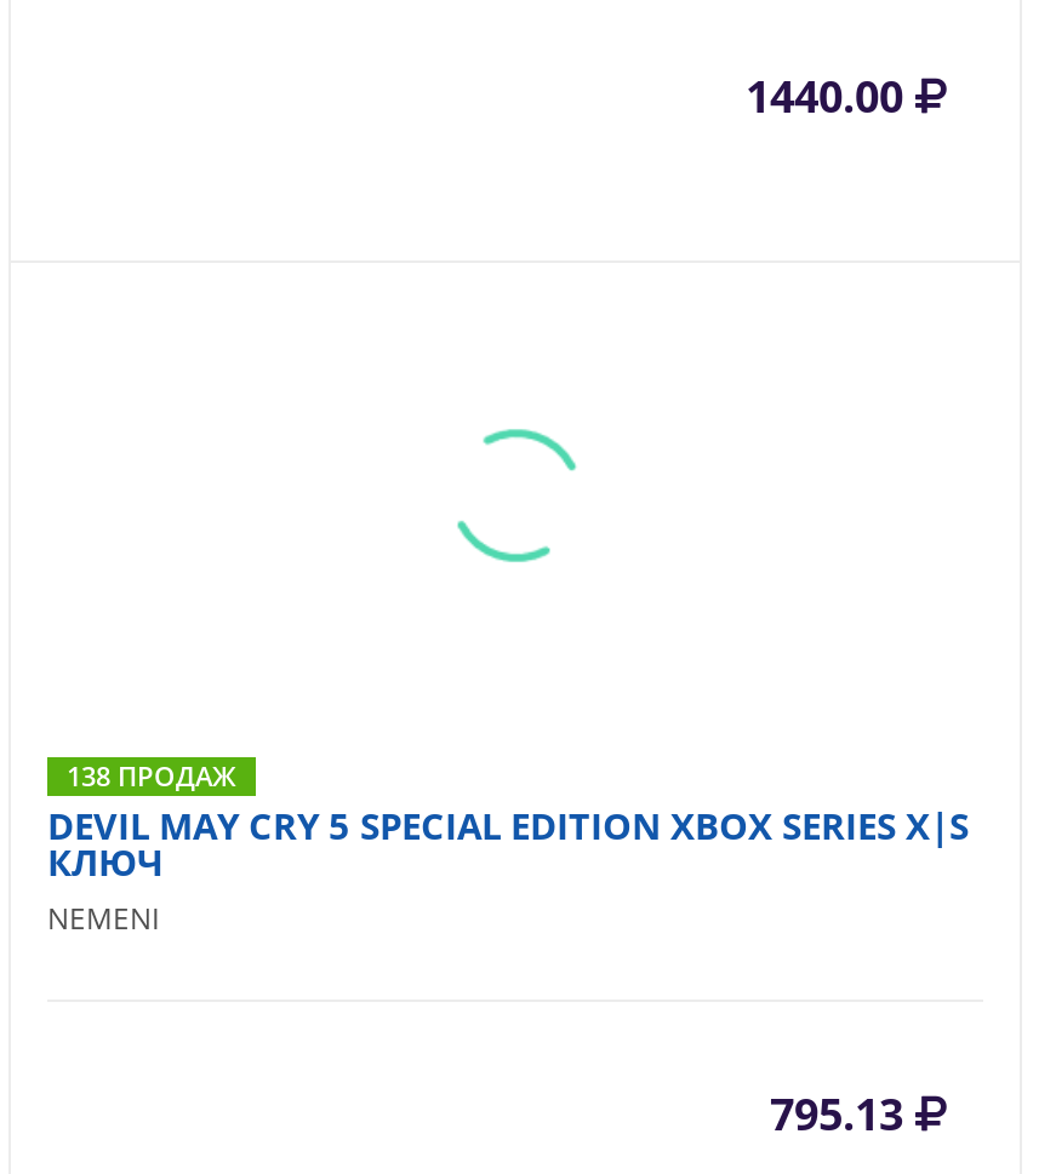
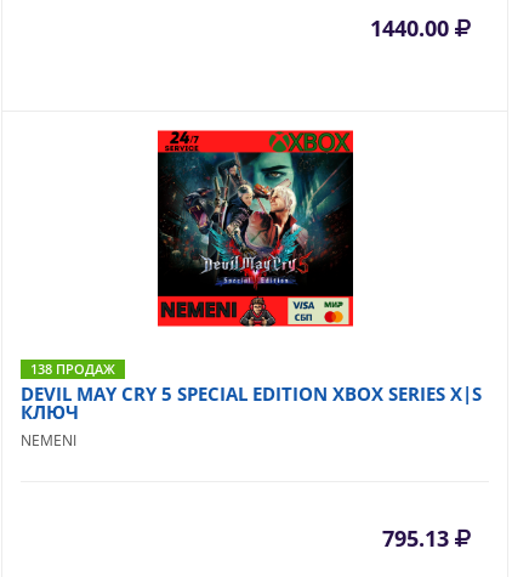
+ [image]
